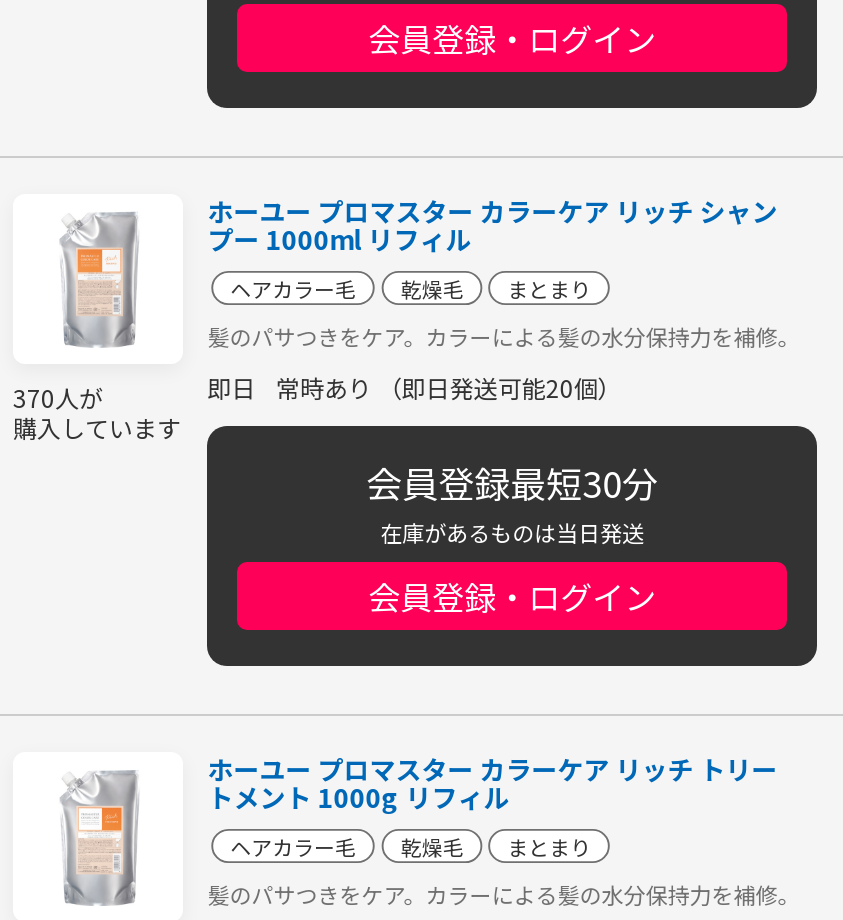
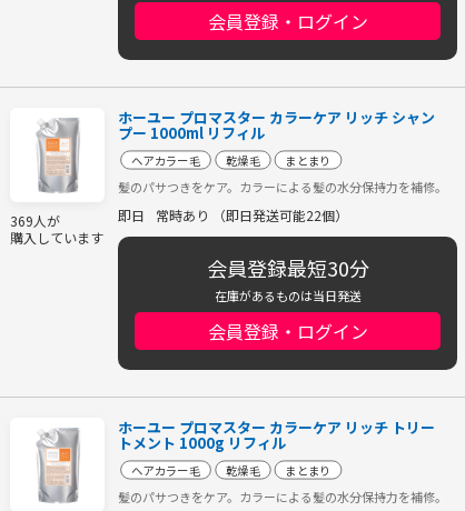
- 370人が
+ 369人が

- 即日 常時あり （即日発送可能20個）
+ 即日 常時あり （即日発送可能22個）
